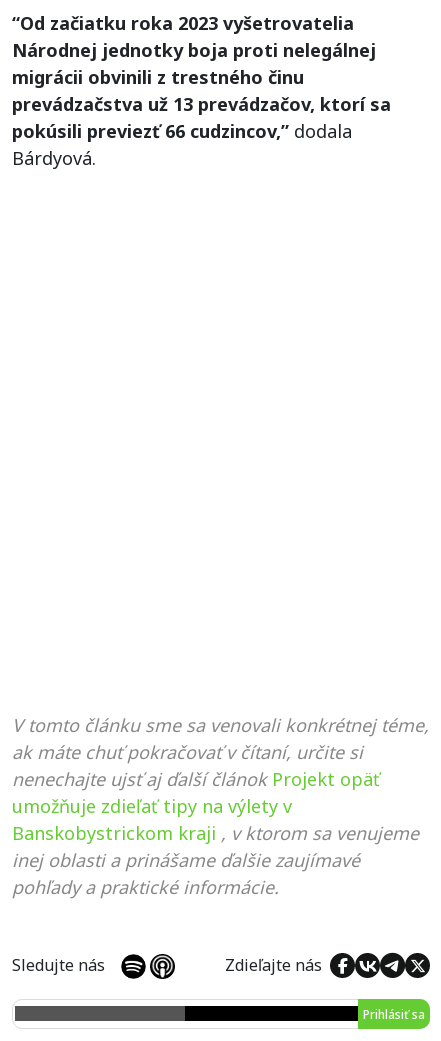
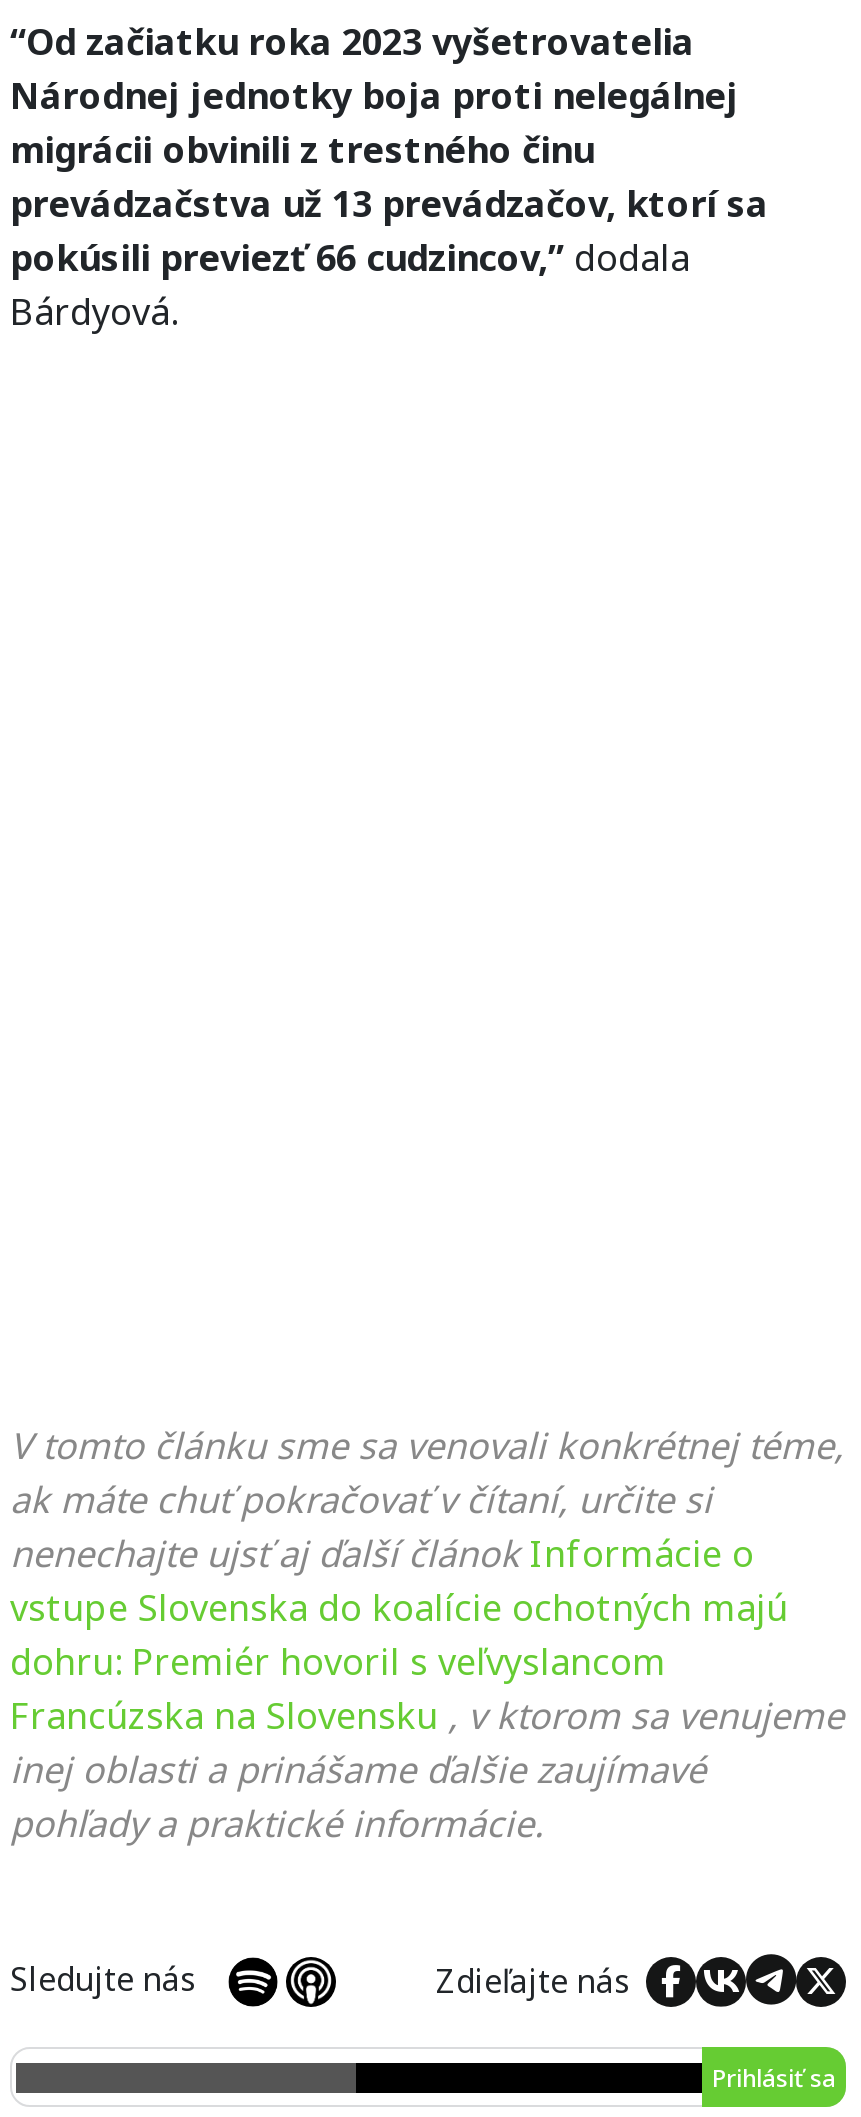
- nenechajte ujsť aj ďalší článok Projekt opäť
- umožňuje zdieľať tipy na výlety v
- Banskobystrickom kraji , v ktorom sa venujeme
+ nenechajte ujsť aj ďalší článok Informácie o
+ vstupe Slovenska do koalície ochotných majú
+ dohru: Premiér hovoril s veľvyslancom
+ Francúzska na Slovensku , v ktorom sa venujeme
